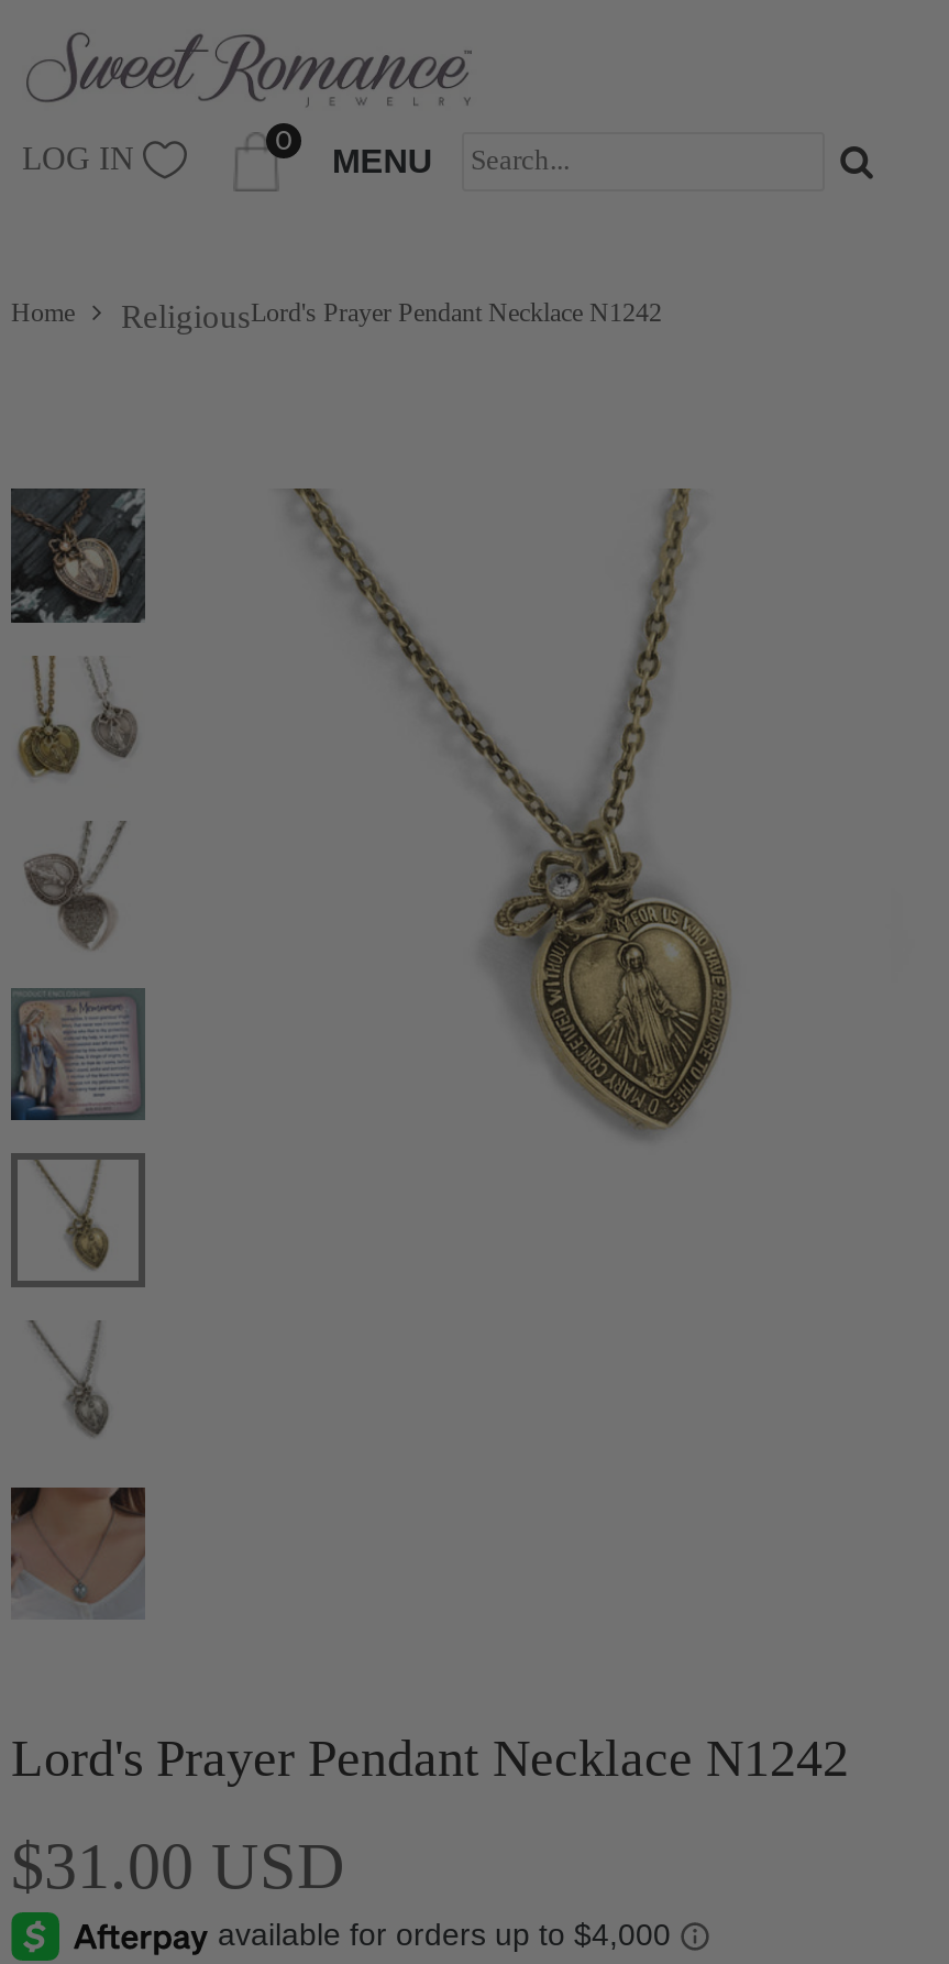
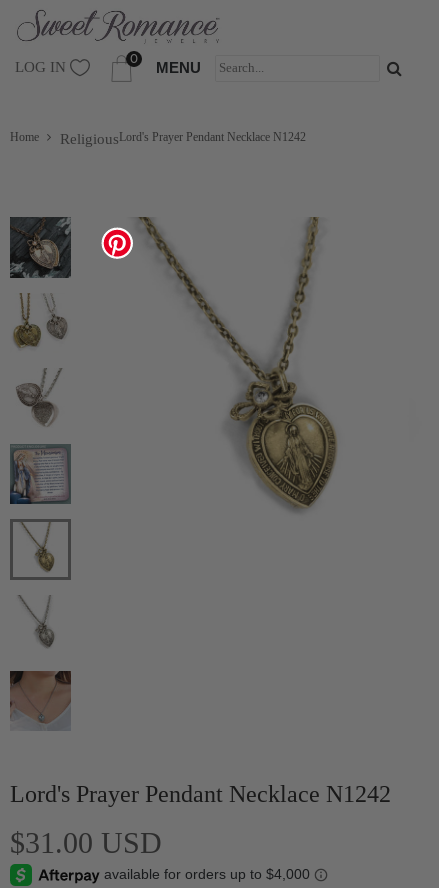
+ [image]
